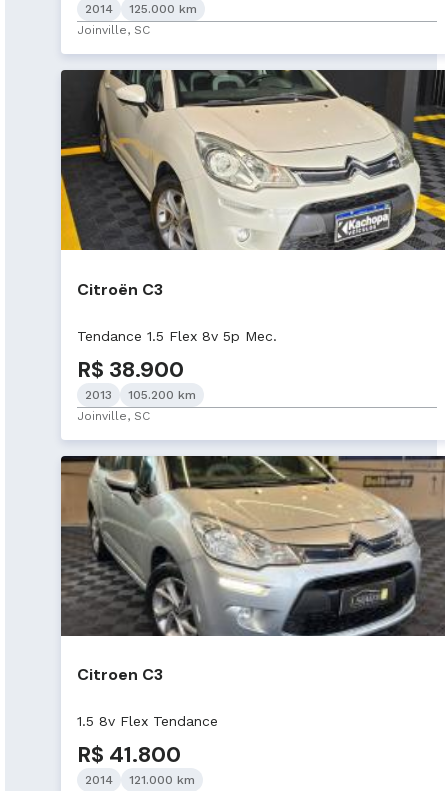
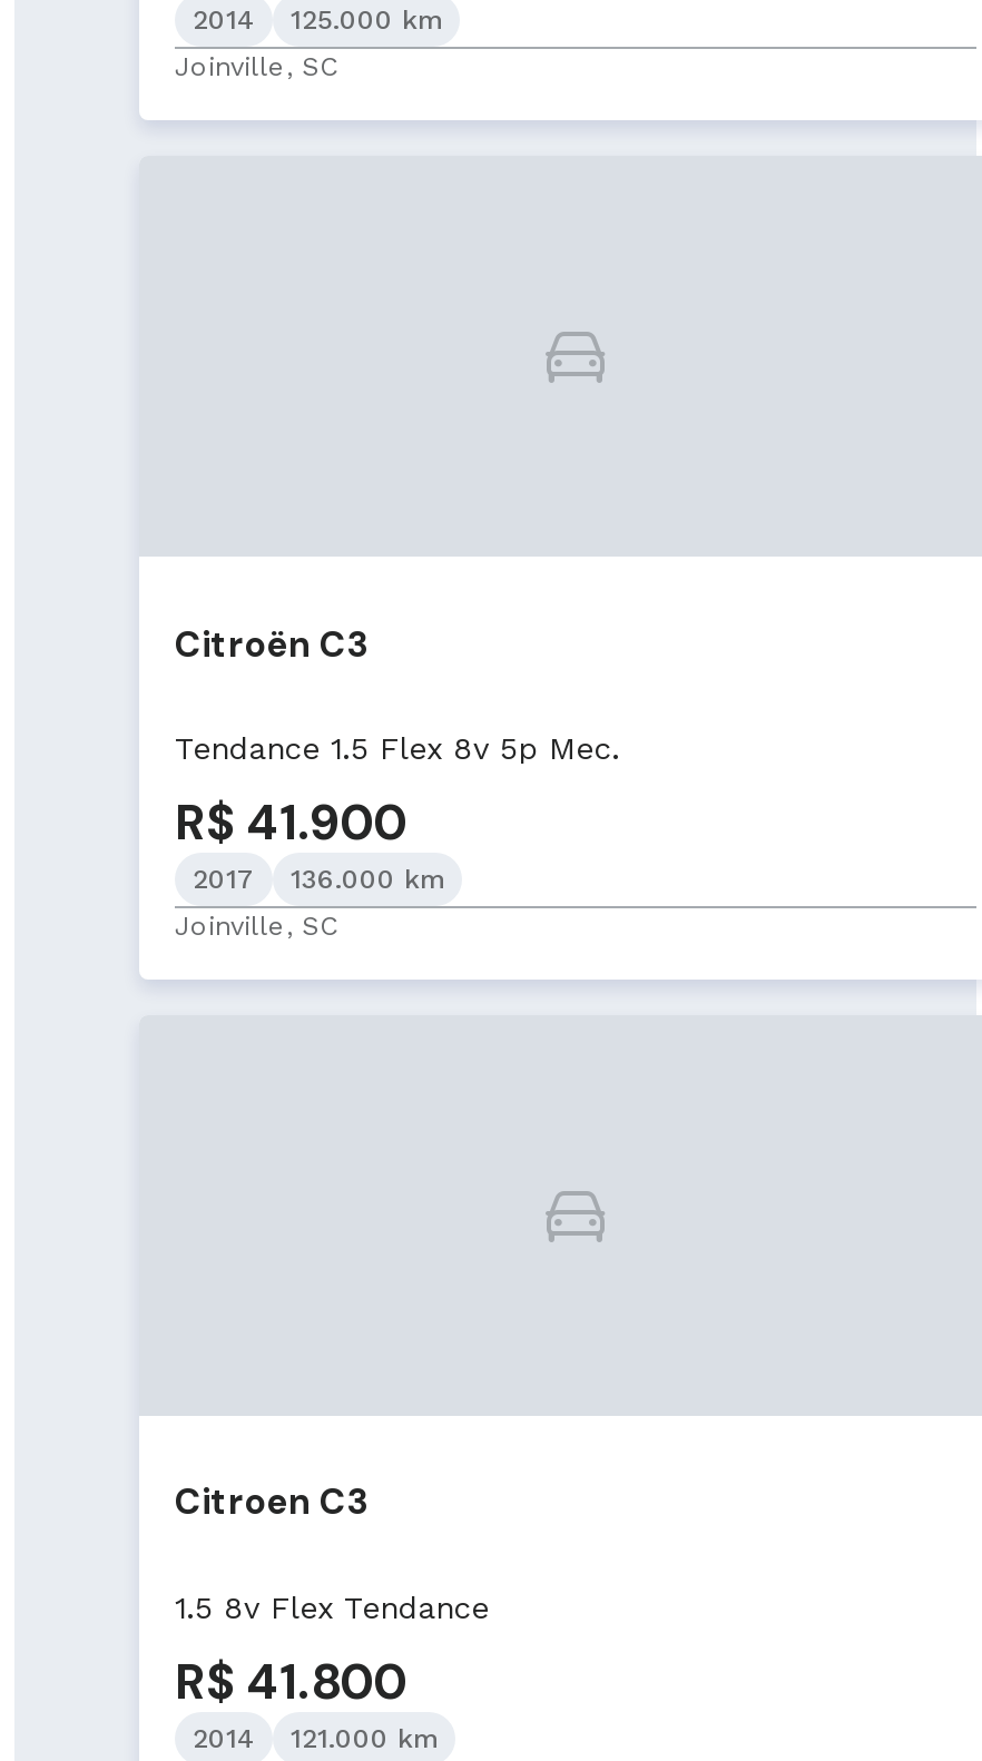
- [image]

- R$ 38.900
+ R$ 41.900

- 2013
+ 2017

- 105.200 km
+ 136.000 km

- [image]
